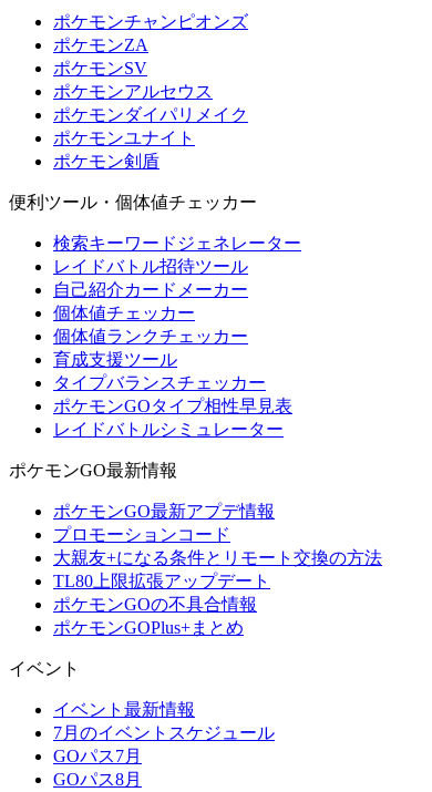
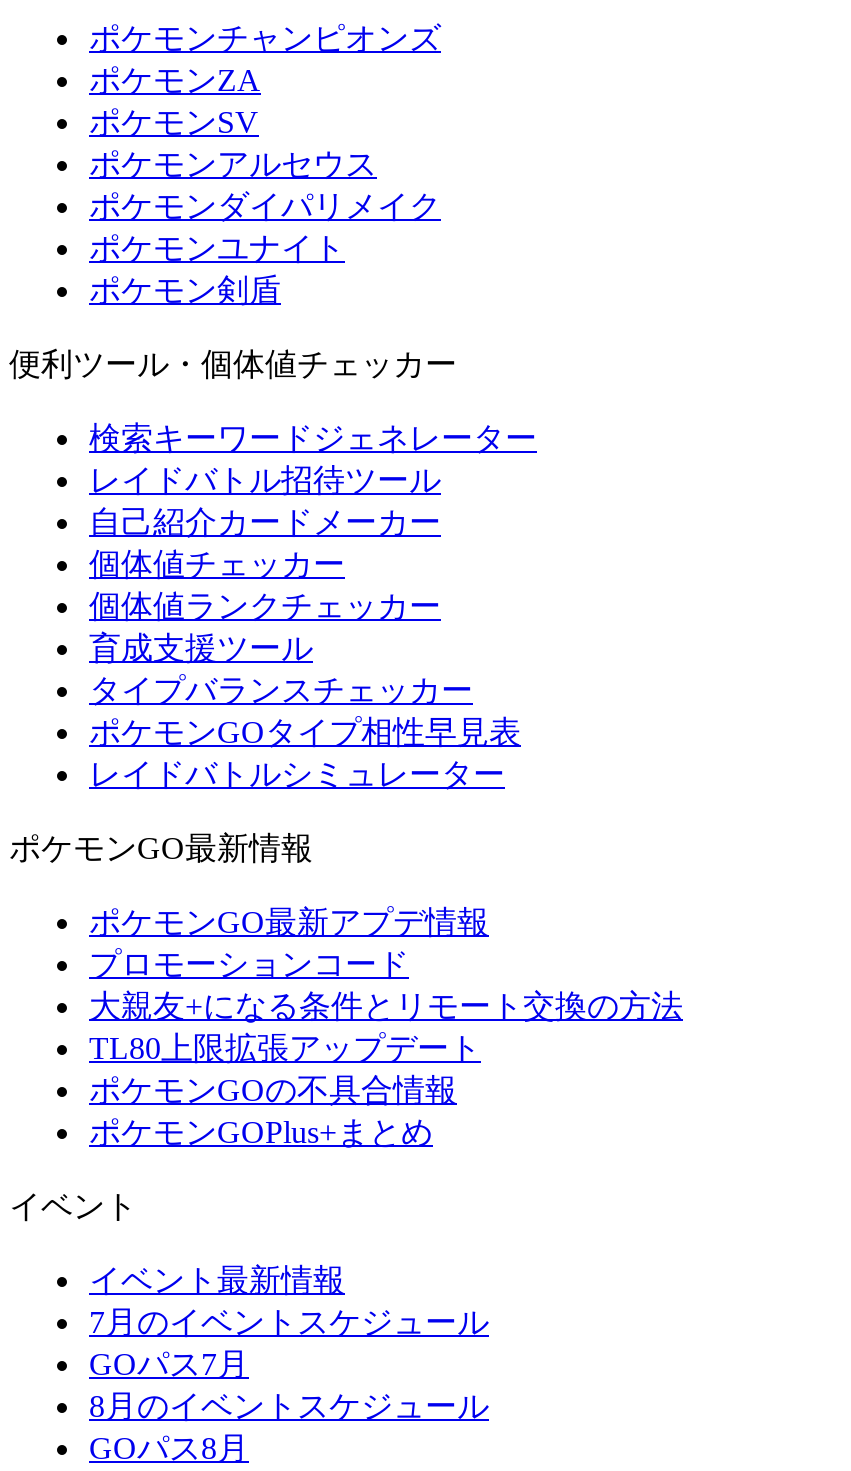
+ 8月のイベントスケジュール
